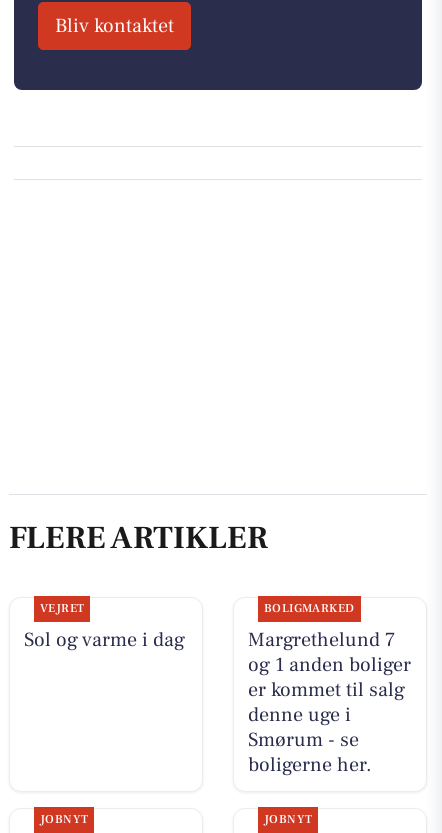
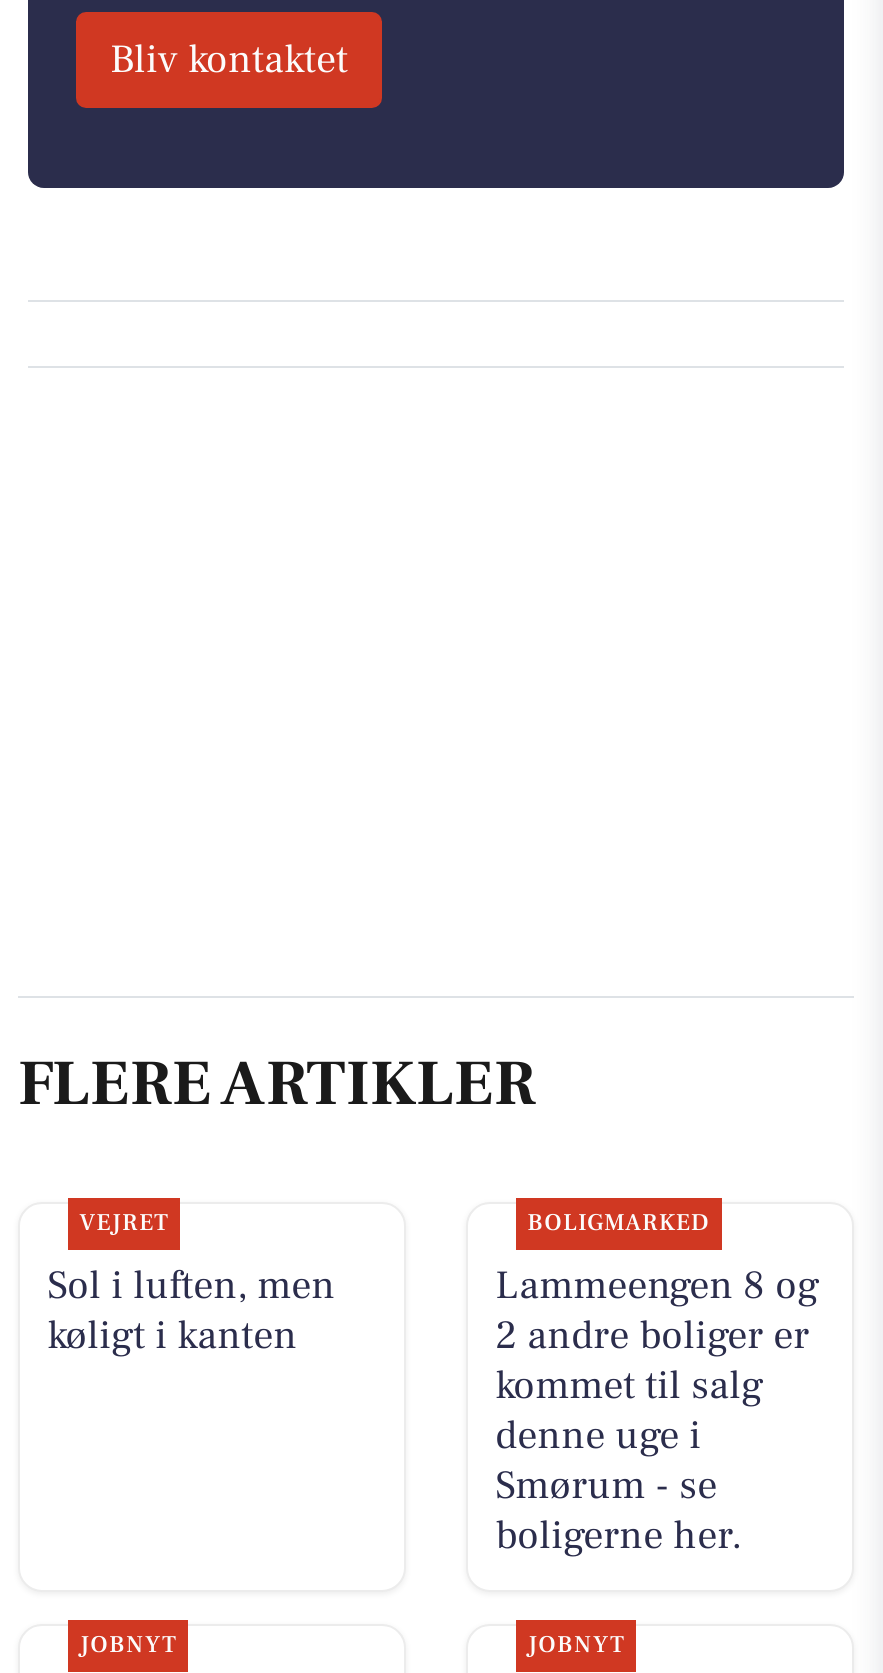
- Sol og varme i dag
+ Sol i luften, men
+ køligt i kanten

- Margrethelund 7
- og 1 anden boliger
- er kommet til salg
+ Lammeengen 8 og
+ 2 andre boliger er
+ kommet til salg
